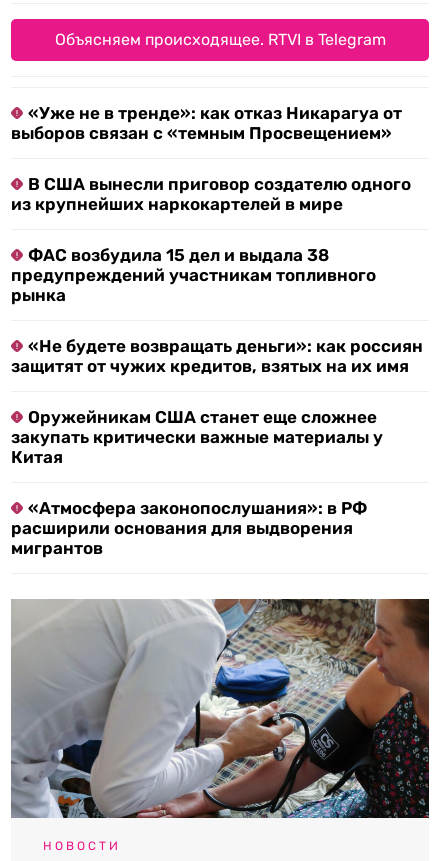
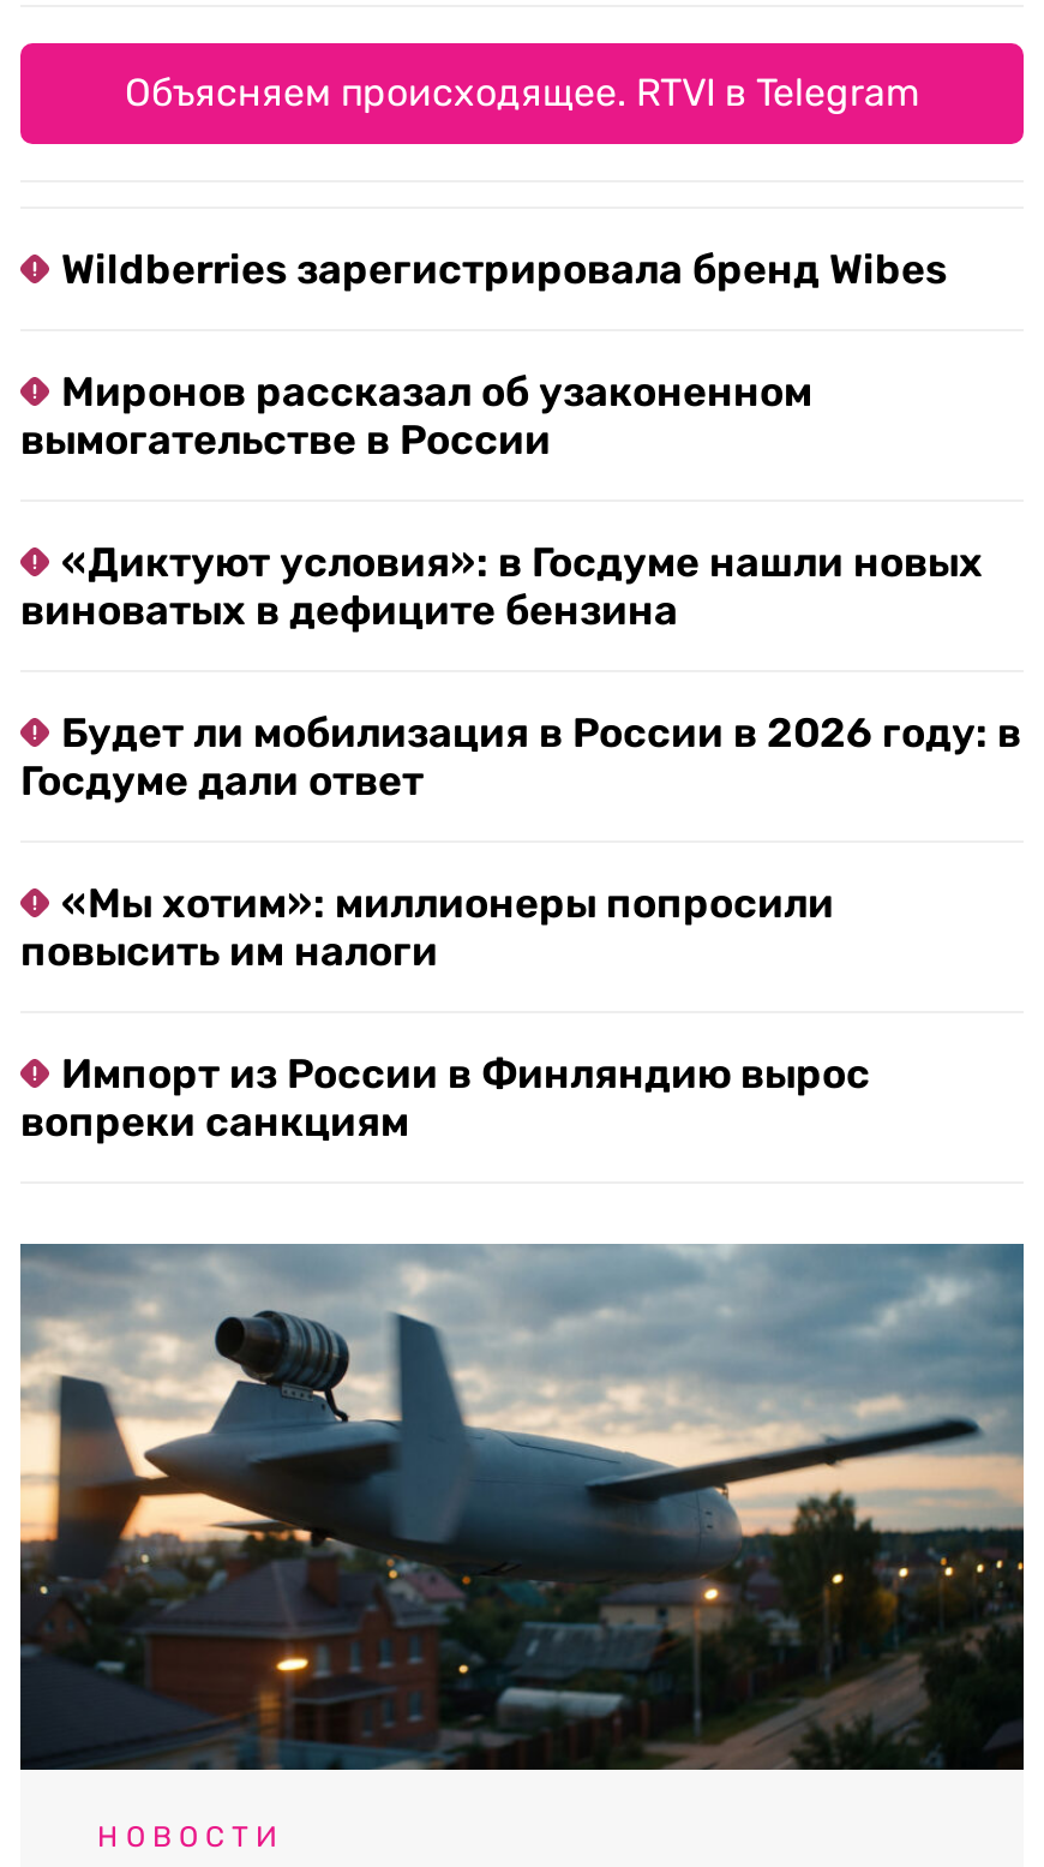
- «Уже не в тренде»: как отказ Никарагуа от
- выборов связан с «темным Просвещением»
+ Wildberries зарегистрировала бренд Wibes

- В США вынесли приговор создателю одного
- из крупнейших наркокартелей в мире
+ Миронов рассказал об узаконенном
+ вымогательстве в России

- ФАС возбудила 15 дел и выдала 38
- предупреждений участникам топливного
- рынка
+ «Диктуют условия»: в Госдуме нашли новых
+ виноватых в дефиците бензина

- «Не будете возвращать деньги»: как россиян
- защитят от чужих кредитов, взятых на их имя
+ Будет ли мобилизация в России в 2026 году: в
+ Госдуме дали ответ

- Оружейникам США станет еще сложнее
- закупать критически важные материалы у
- Китая
+ «Мы хотим»: миллионеры попросили
+ повысить им налоги

- «Атмосфера законопослушания»: в РФ
- расширили основания для выдворения
- мигрантов
+ Импорт из России в Финляндию вырос
+ вопреки санкциям

- [image]
+ [image]
